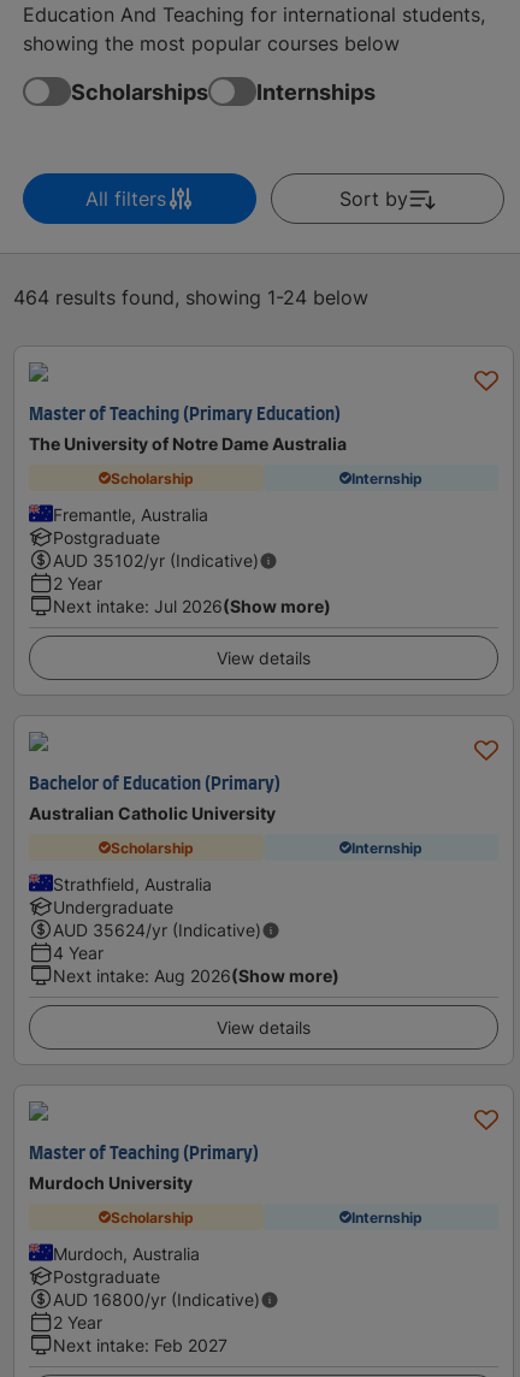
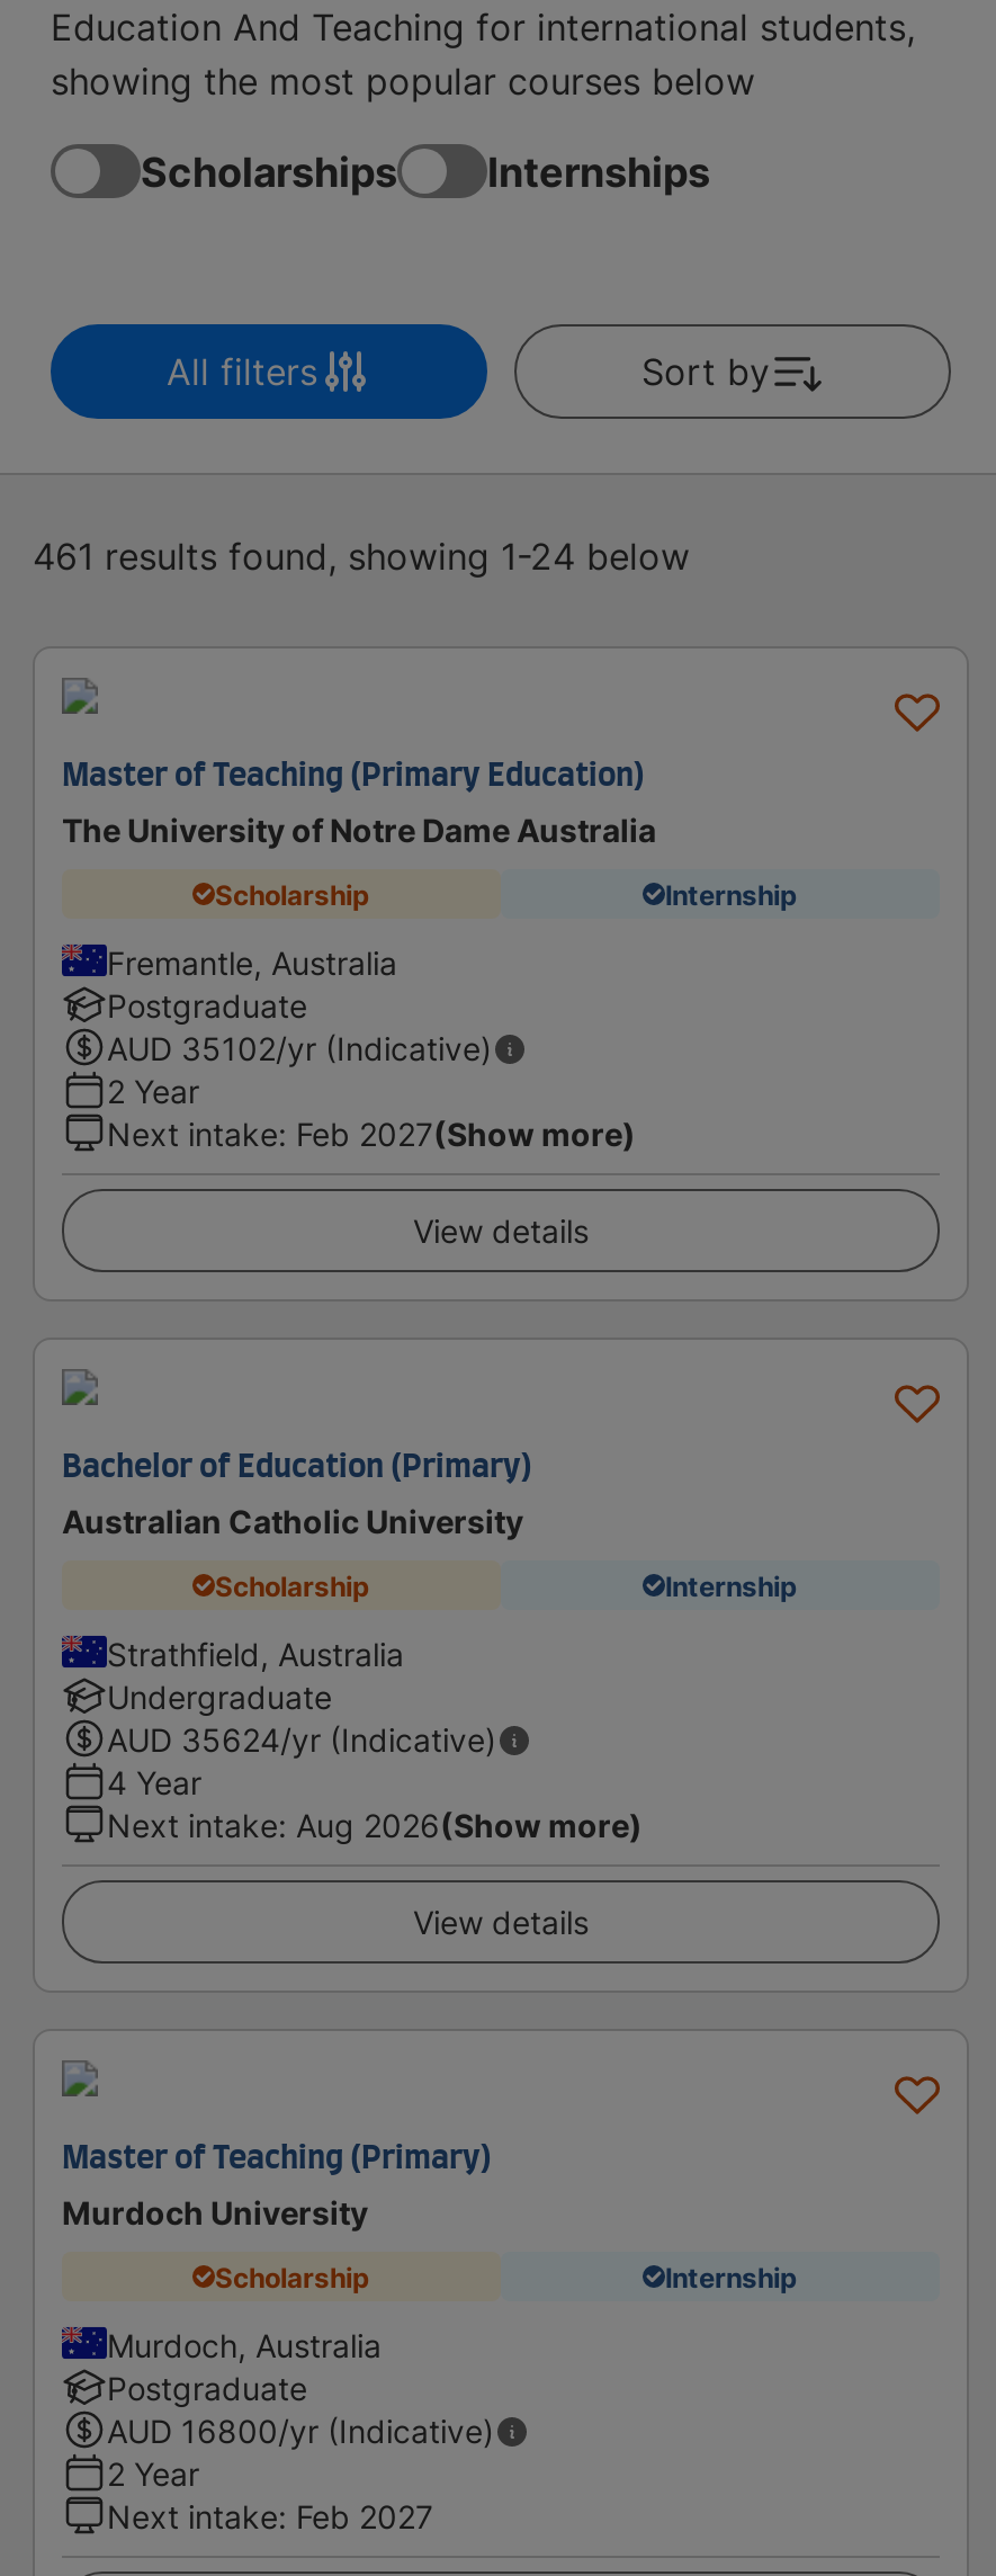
- 464 results found, showing 1-24 below
+ 461 results found, showing 1-24 below

- Next intake: Jul 2026(Show more)
+ Next intake: Feb 2027(Show more)
